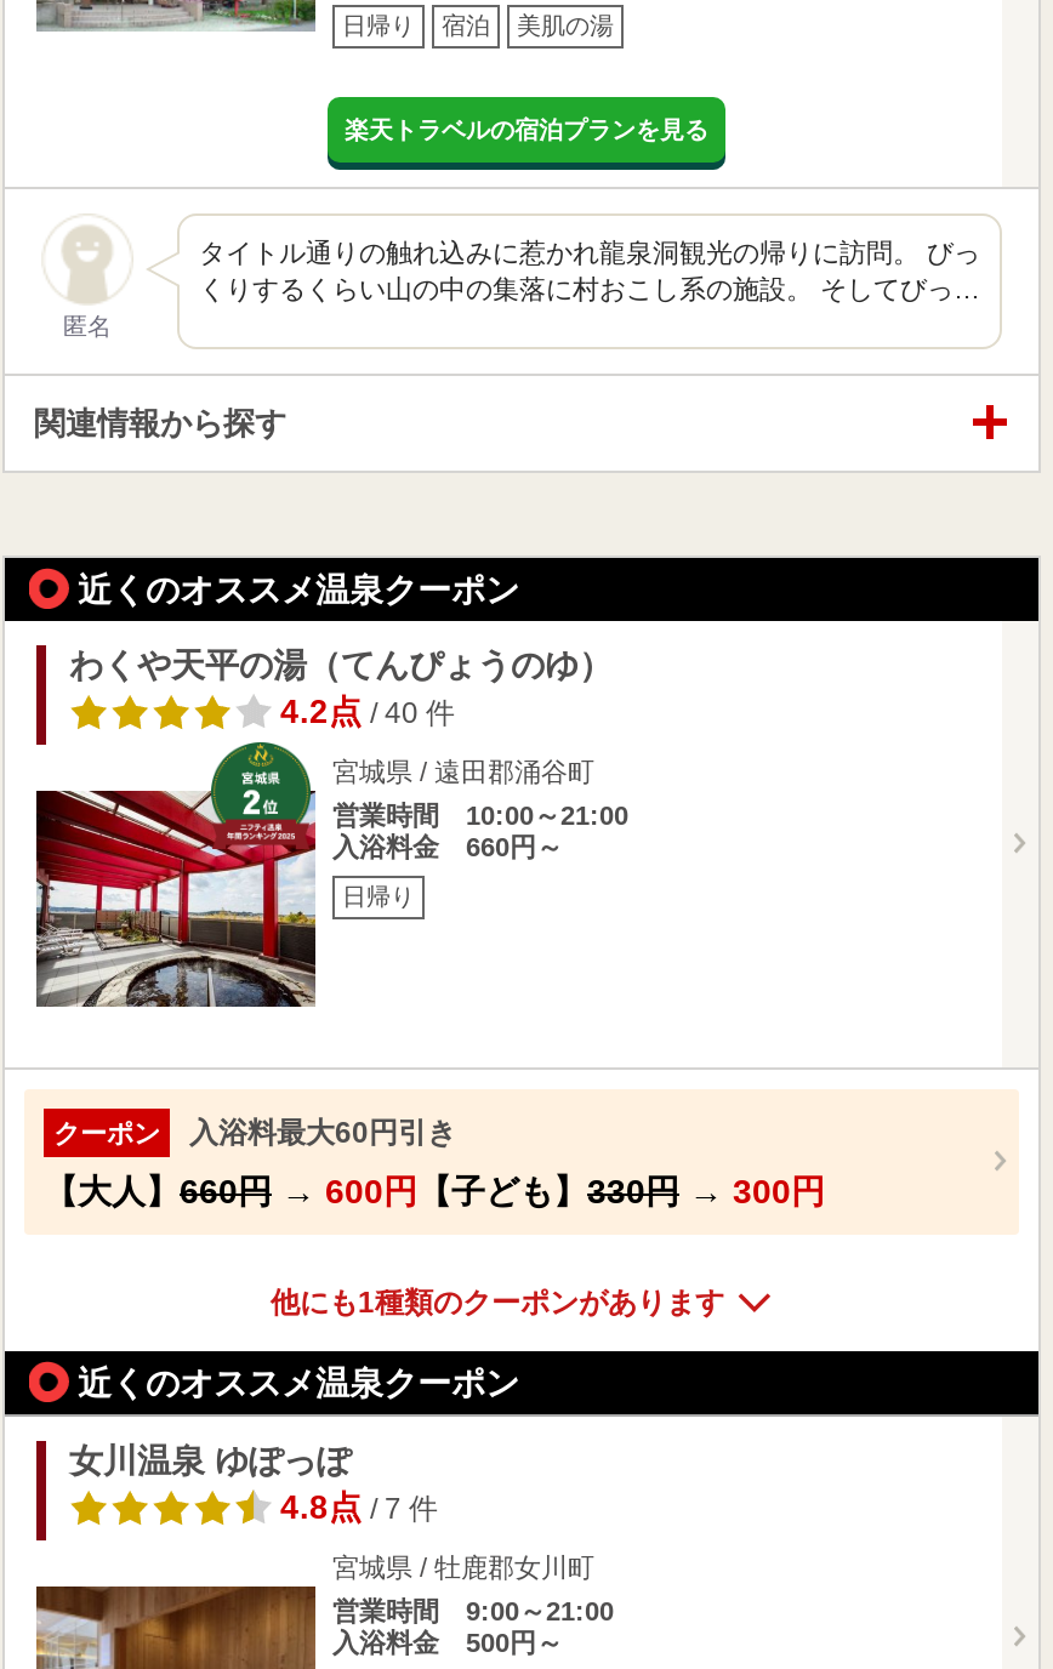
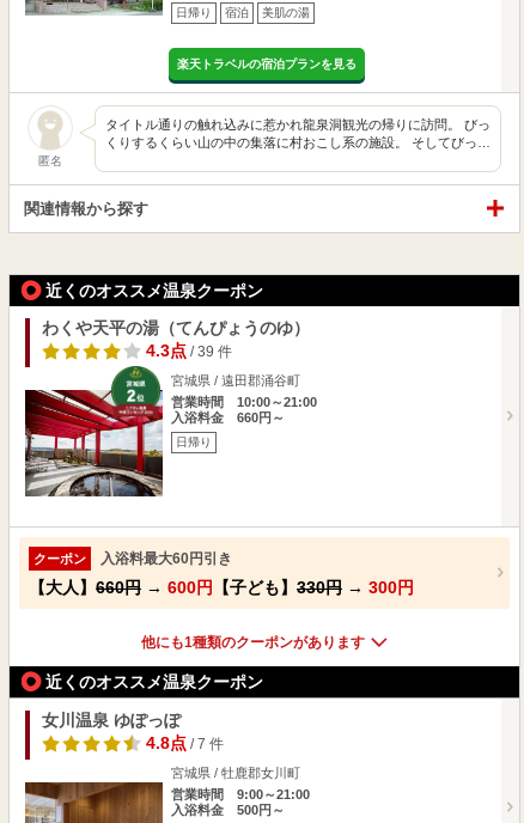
- 4.2点/ 40 件
+ 4.3点/ 39 件
